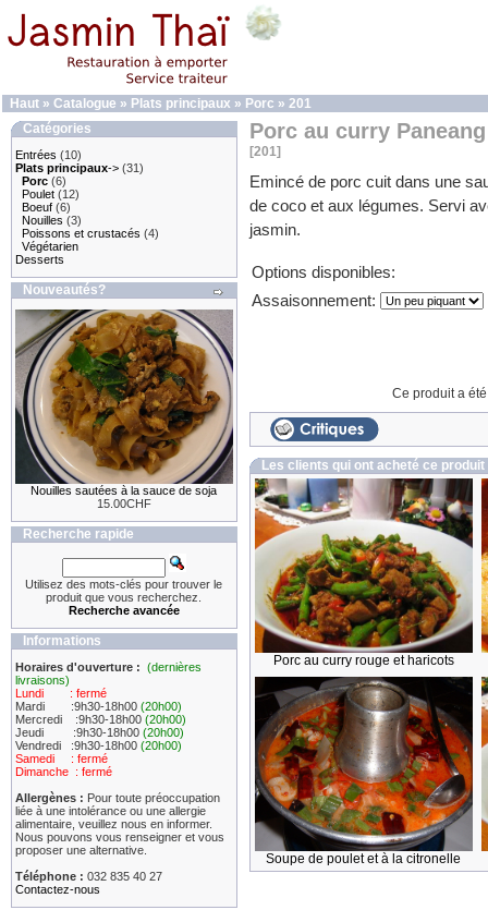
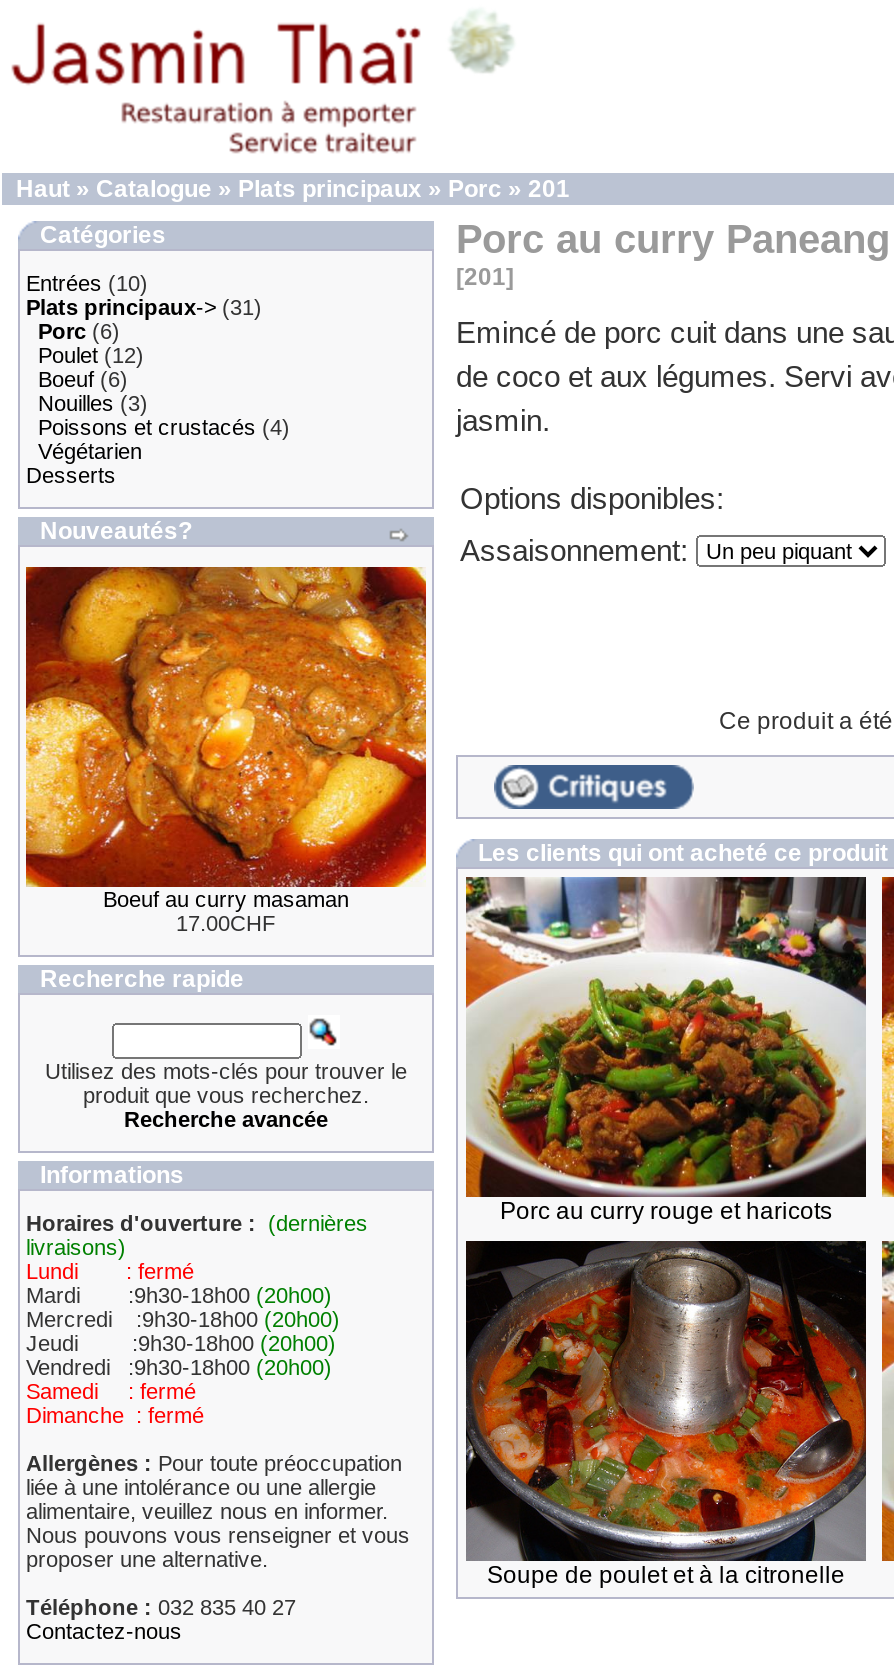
- [image]
- Nouilles sautées à la sauce de soja
- 15.00CHF
+ [image]
+ Boeuf au curry masaman
+ 17.00CHF
